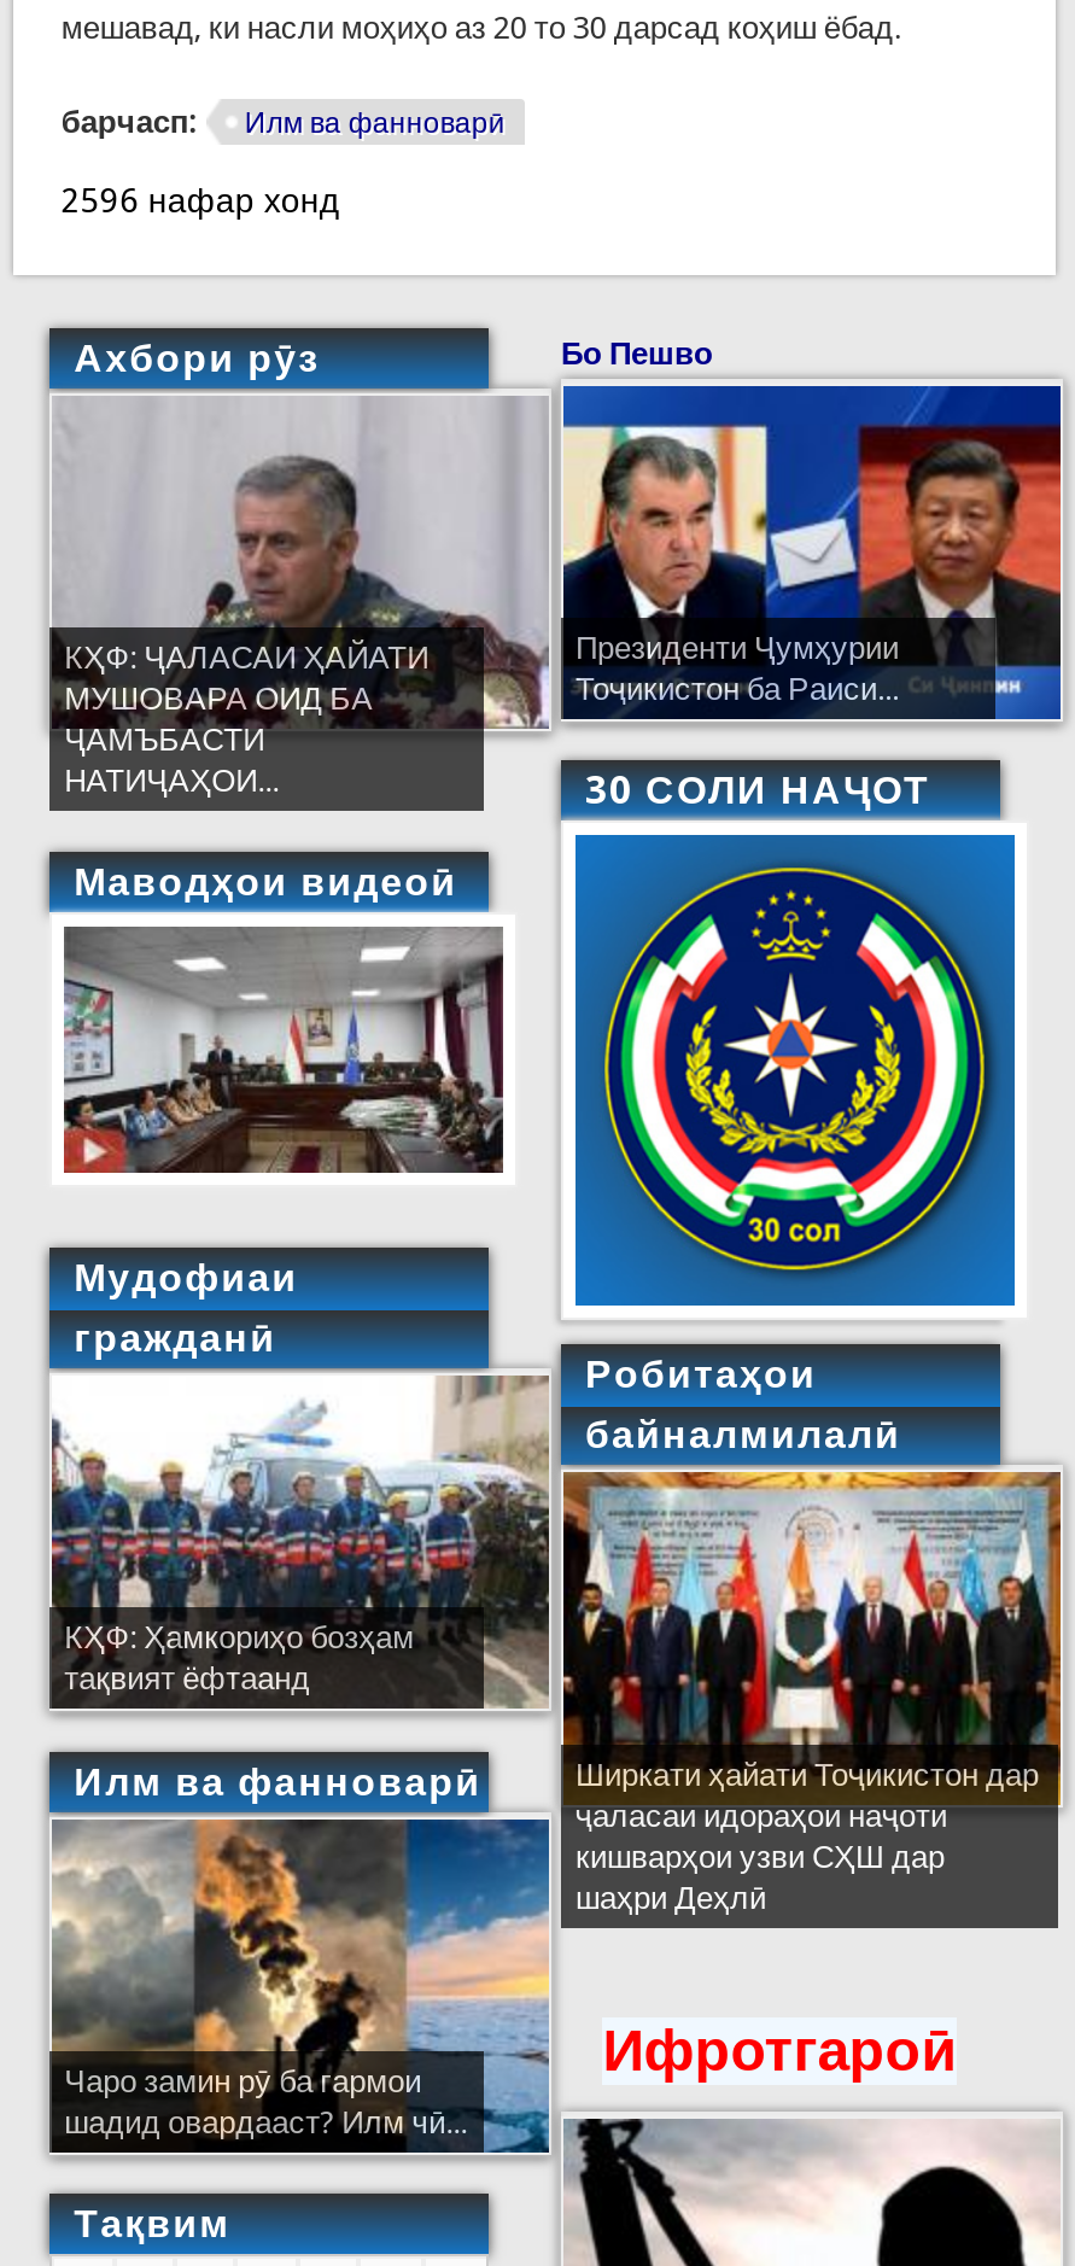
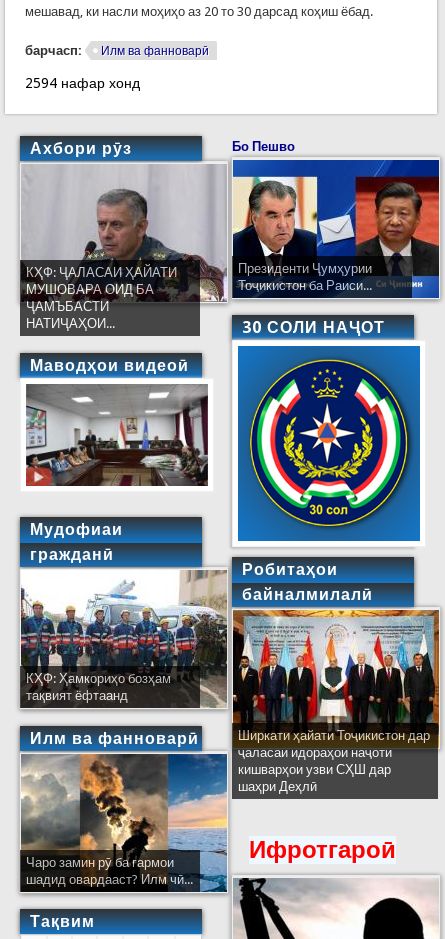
- 2596 нафар хонд
+ 2594 нафар хонд
